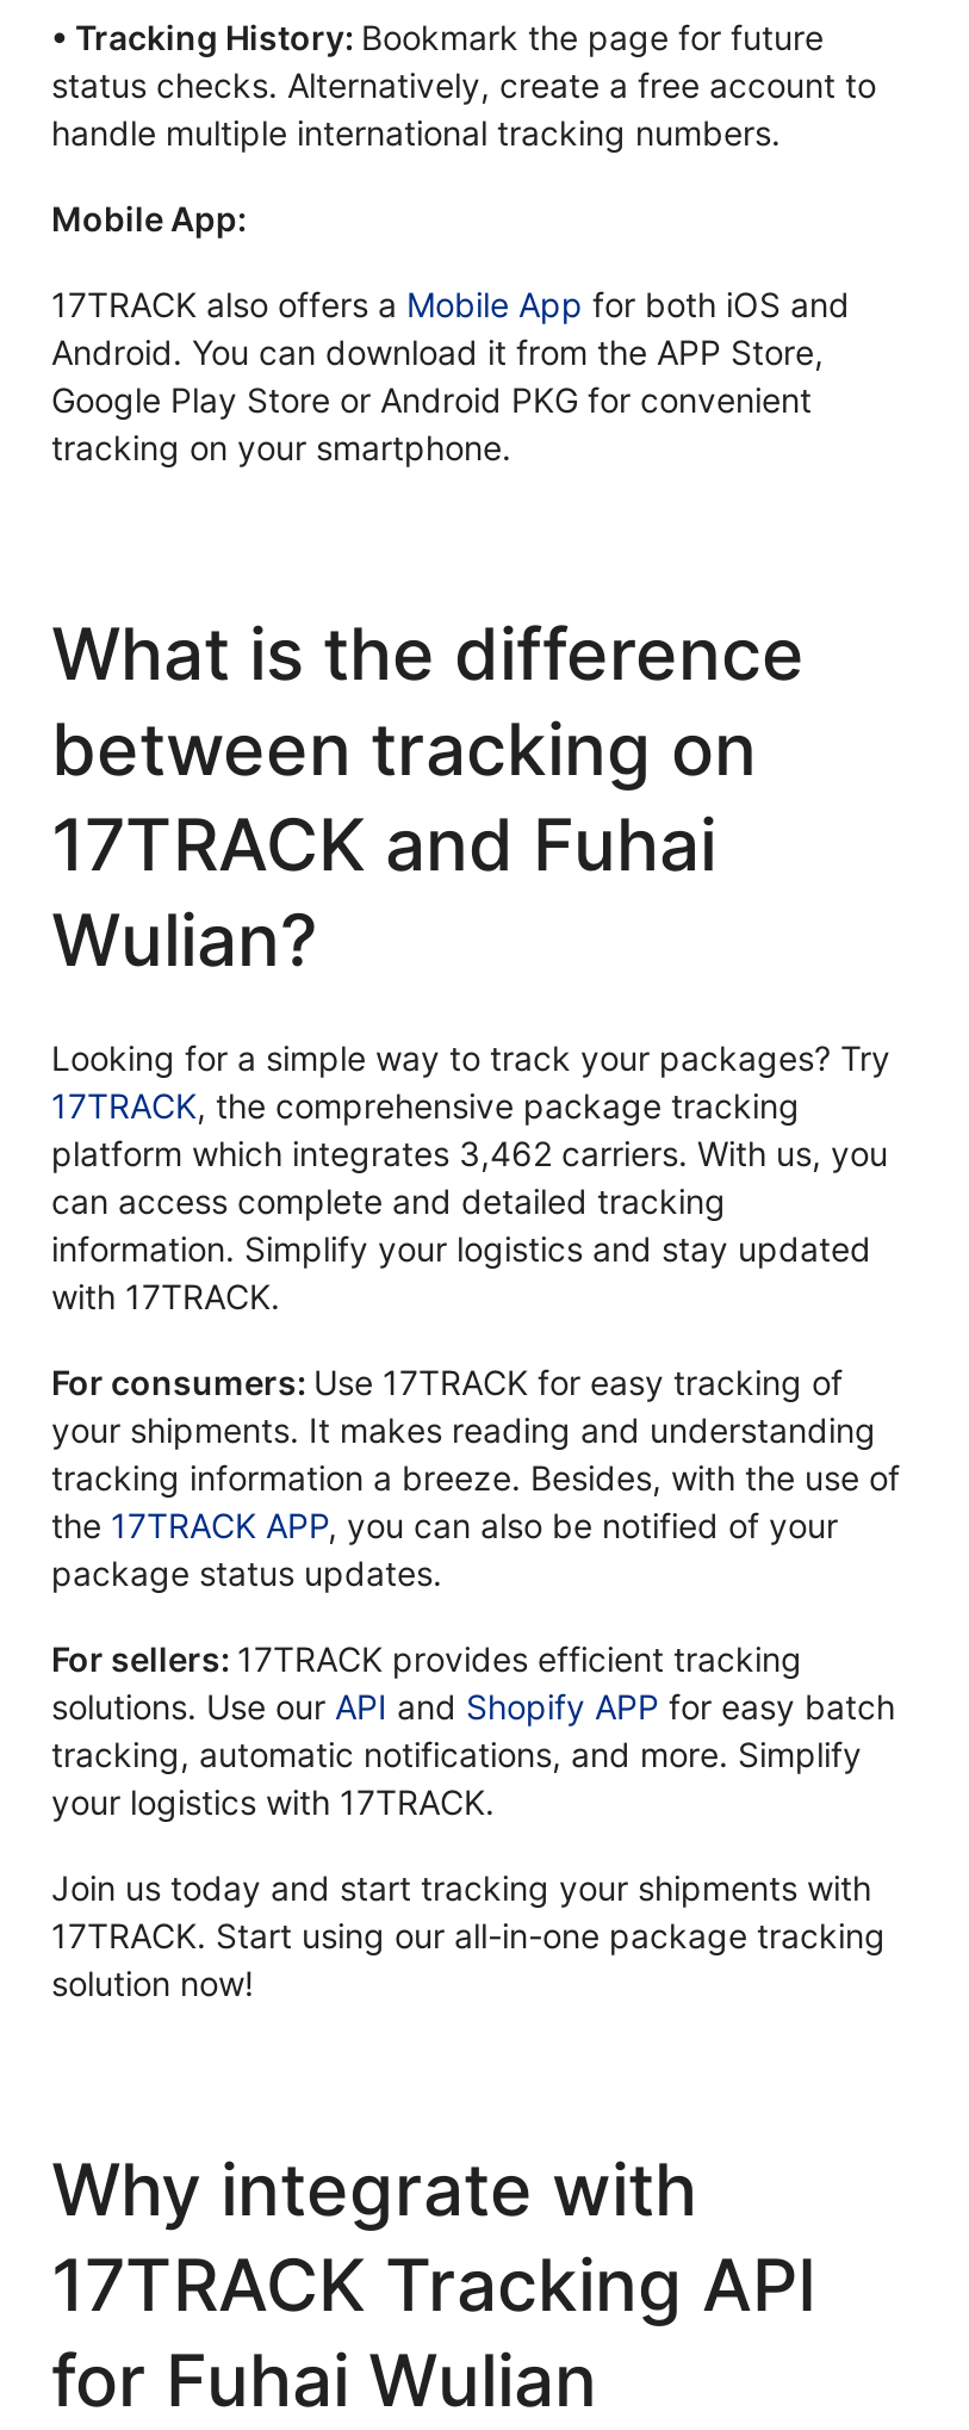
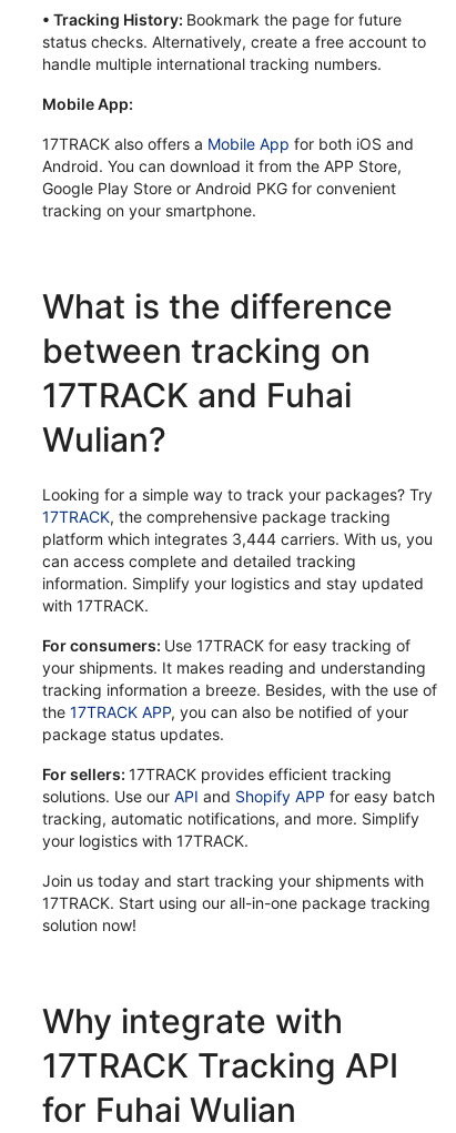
- platform which integrates 3,462 carriers. With us, you
+ platform which integrates 3,444 carriers. With us, you
